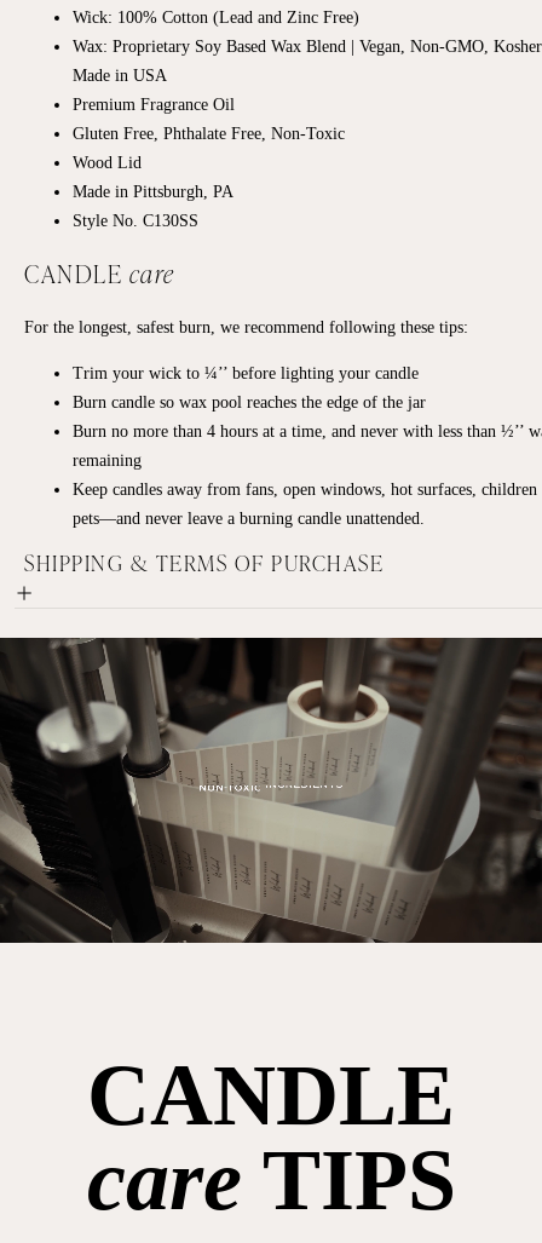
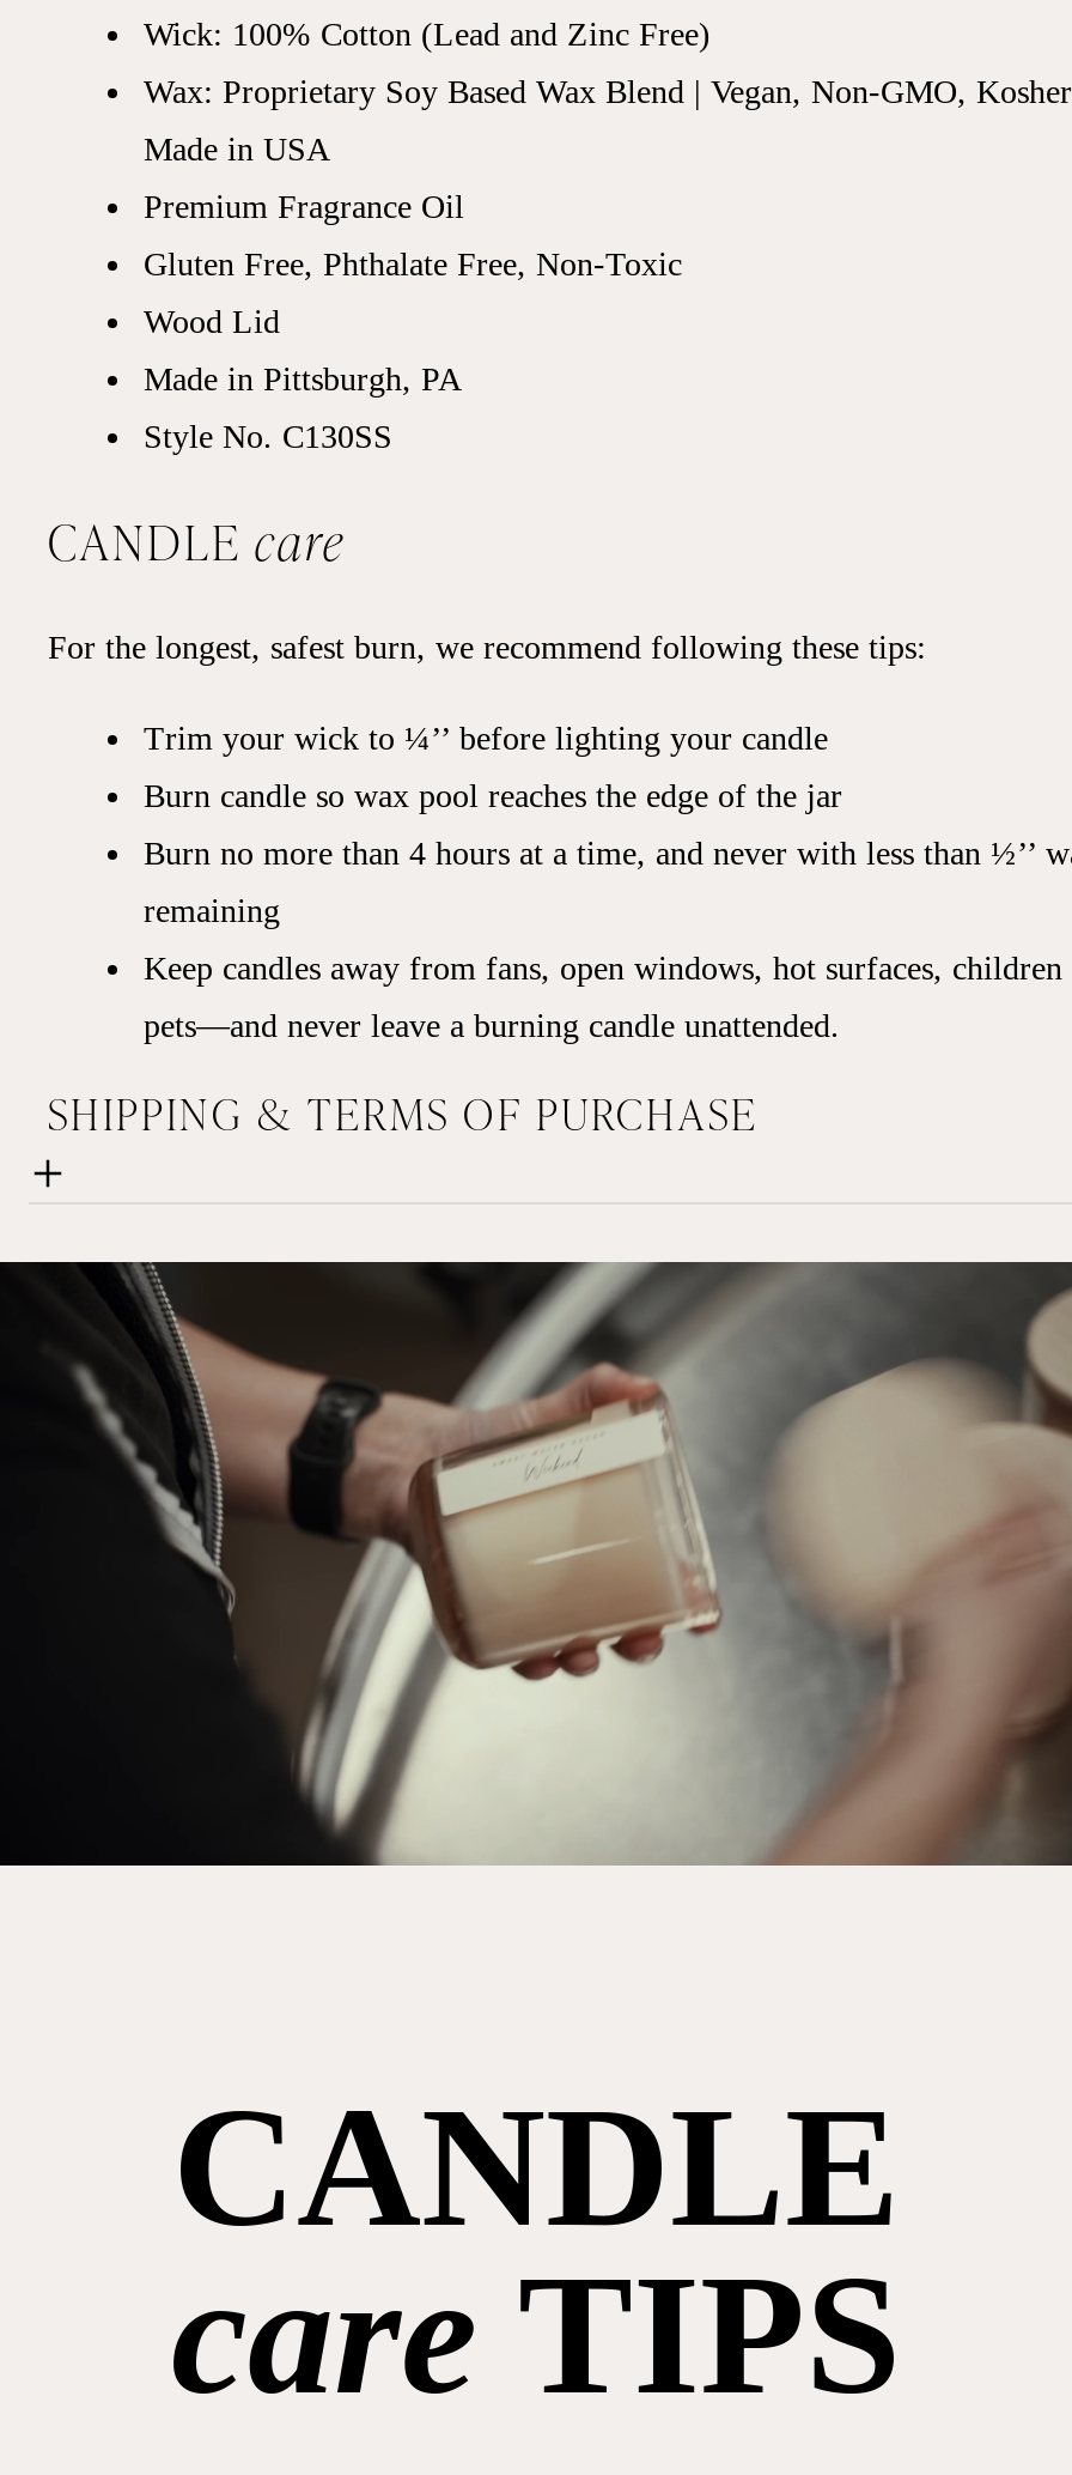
- [image]
+ [image]
